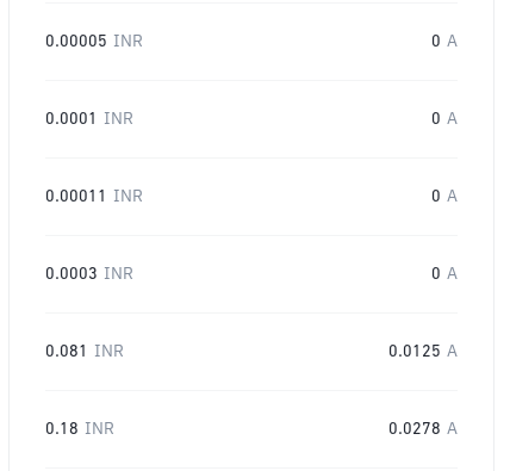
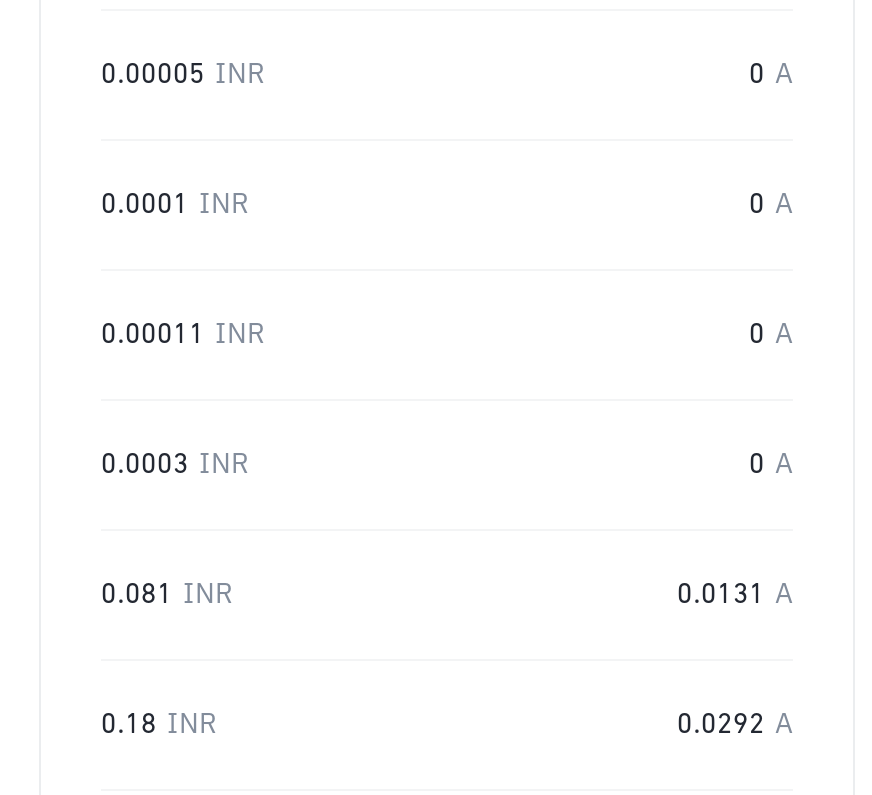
- 0.0125 A
+ 0.0131 A

- 0.0278 A
+ 0.0292 A
